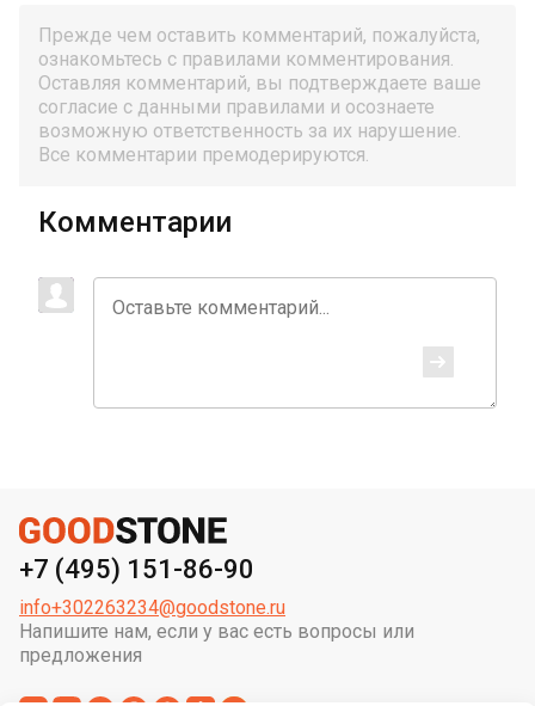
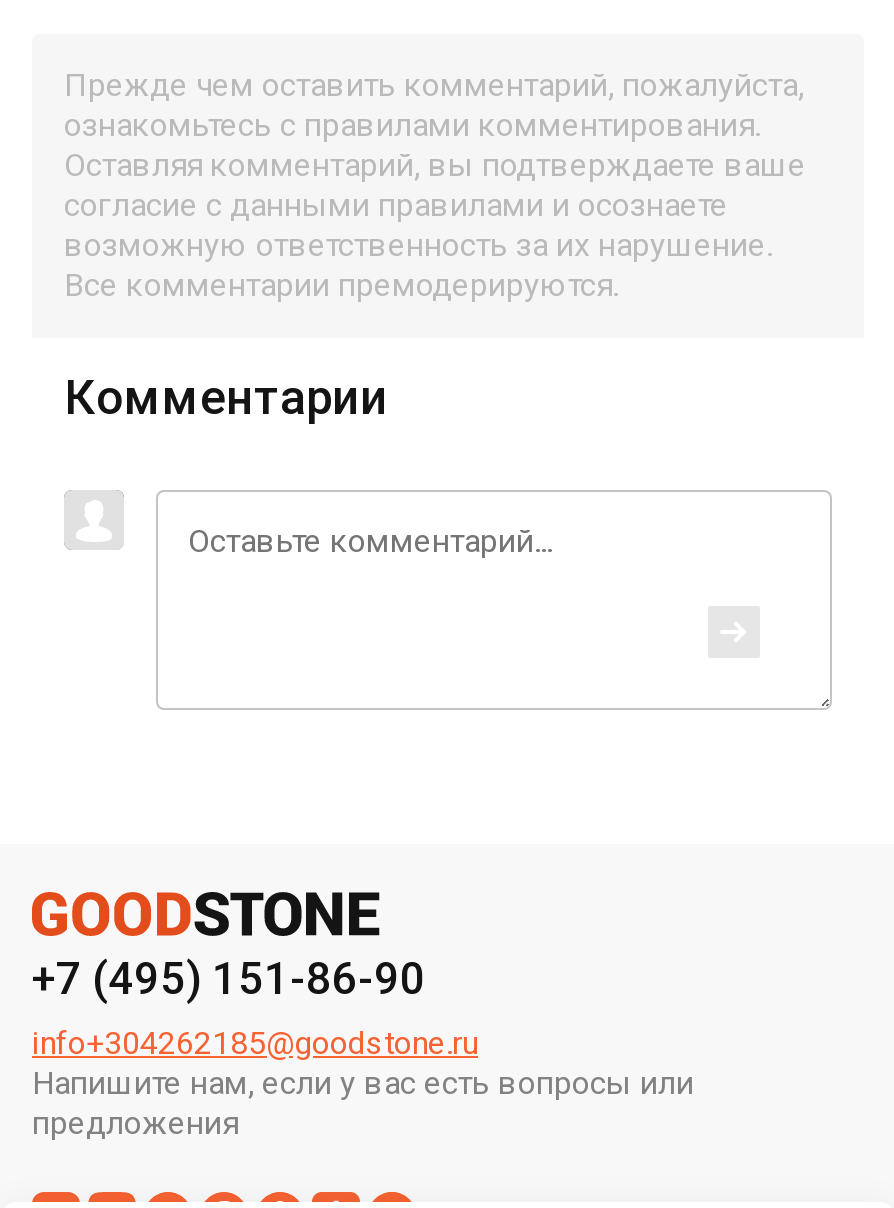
- info+302263234@goodstone.ru
+ info+304262185@goodstone.ru
